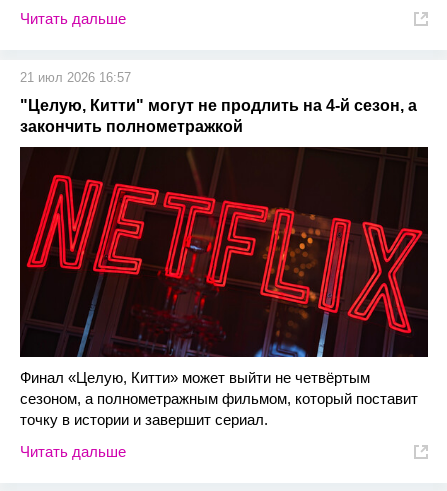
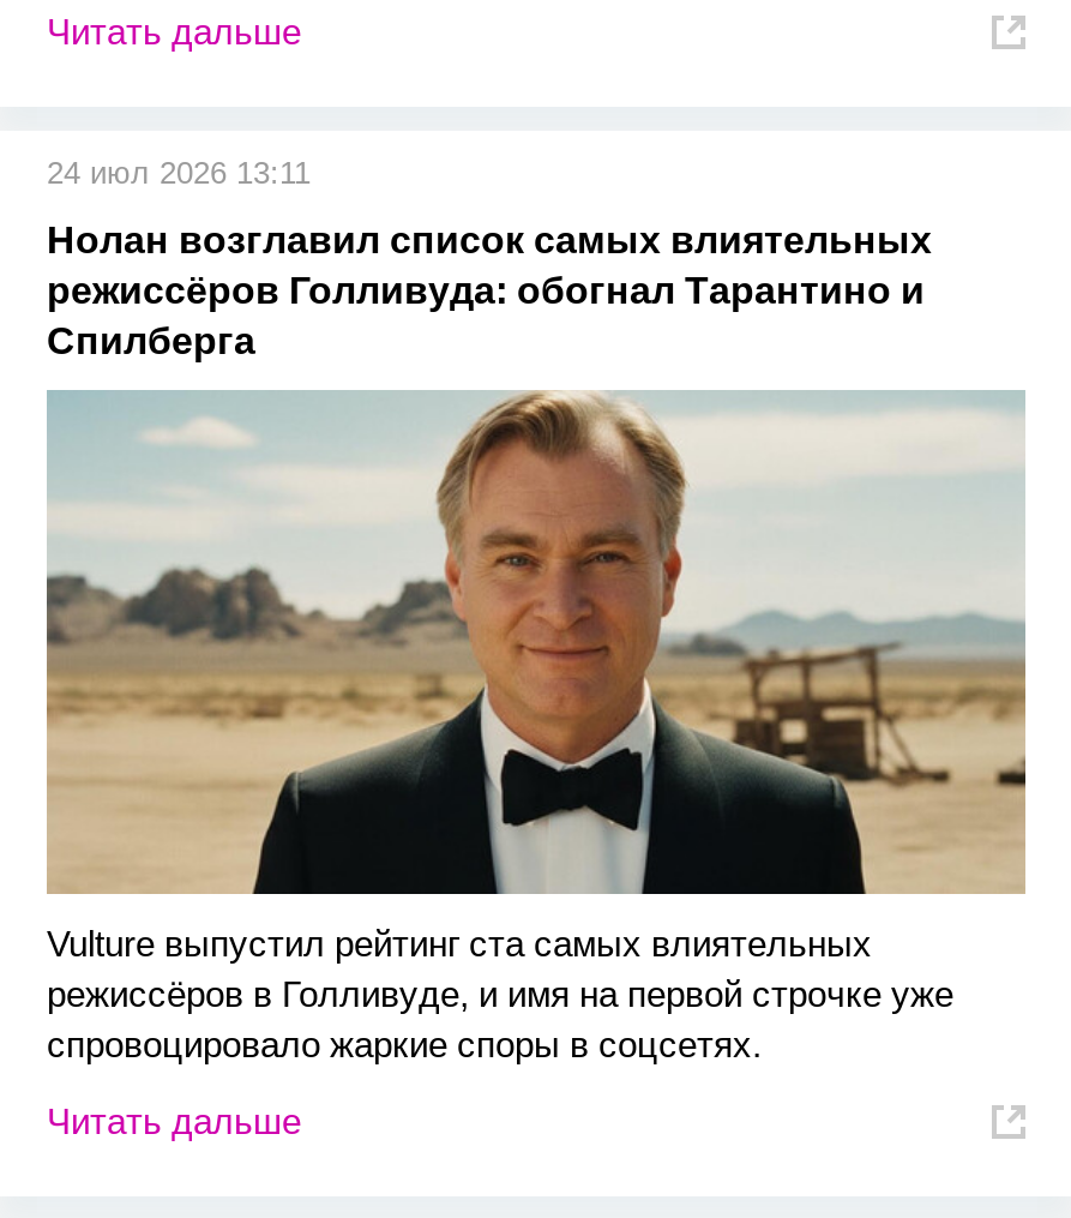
- 21 июл 2026 16:57
+ 24 июл 2026 13:11

- "Целую, Китти" могут не продлить на 4-й сезон, а
- закончить полнометражкой
+ Нолан возглавил список самых влиятельных
+ режиссёров Голливуда: обогнал Тарантино и
+ Спилберга

- [image]
- Финал «Целую, Китти» может выйти не четвёртым
- сезоном, а полнометражным фильмом, который поставит
- точку в истории и завершит сериал.
+ [image]
+ Vulture выпустил рейтинг ста самых влиятельных
+ режиссёров в Голливуде, и имя на первой строчке уже
+ спровоцировало жаркие споры в соцсетях.
